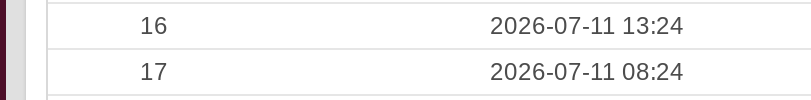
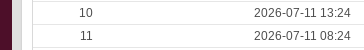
- 16
+ 10

- 17
+ 11
